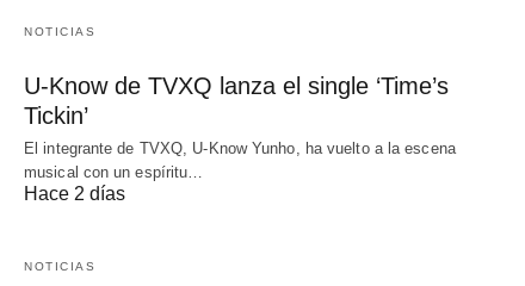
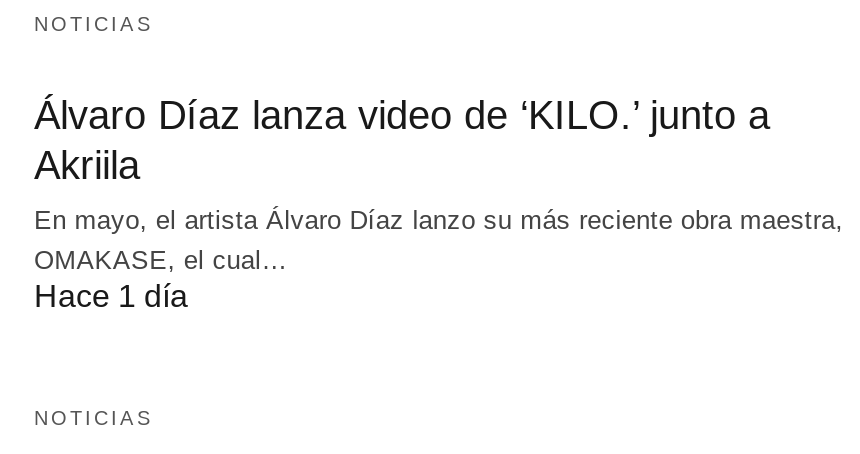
- U-Know de TVXQ lanza el single ‘Time’s
- Tickin’
- El integrante de TVXQ, U-Know Yunho, ha vuelto a la escena
- musical con un espíritu…
- Hace 2 días
+ Álvaro Díaz lanza video de ‘KILO.’ junto a
+ Akriila
+ En mayo, el artista Álvaro Díaz lanzo su más reciente obra maestra,
+ OMAKASE, el cual…
+ Hace 1 día
